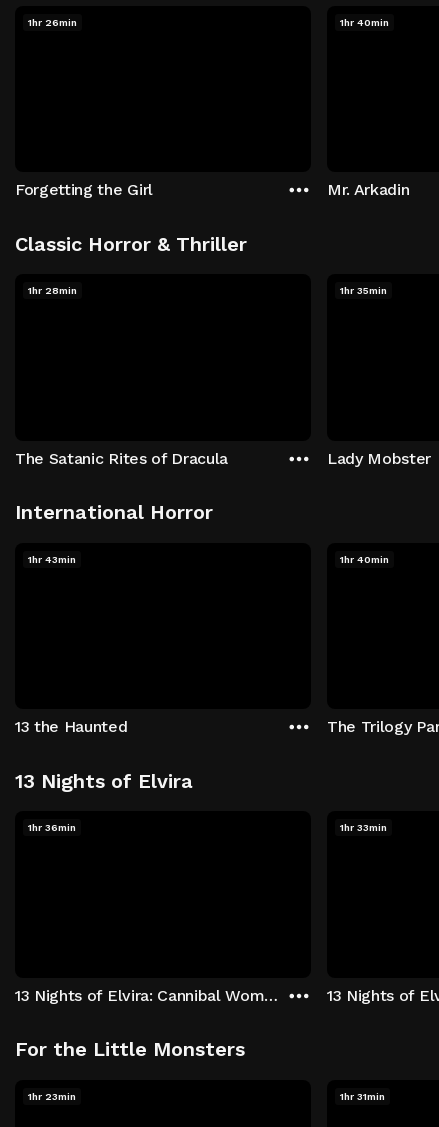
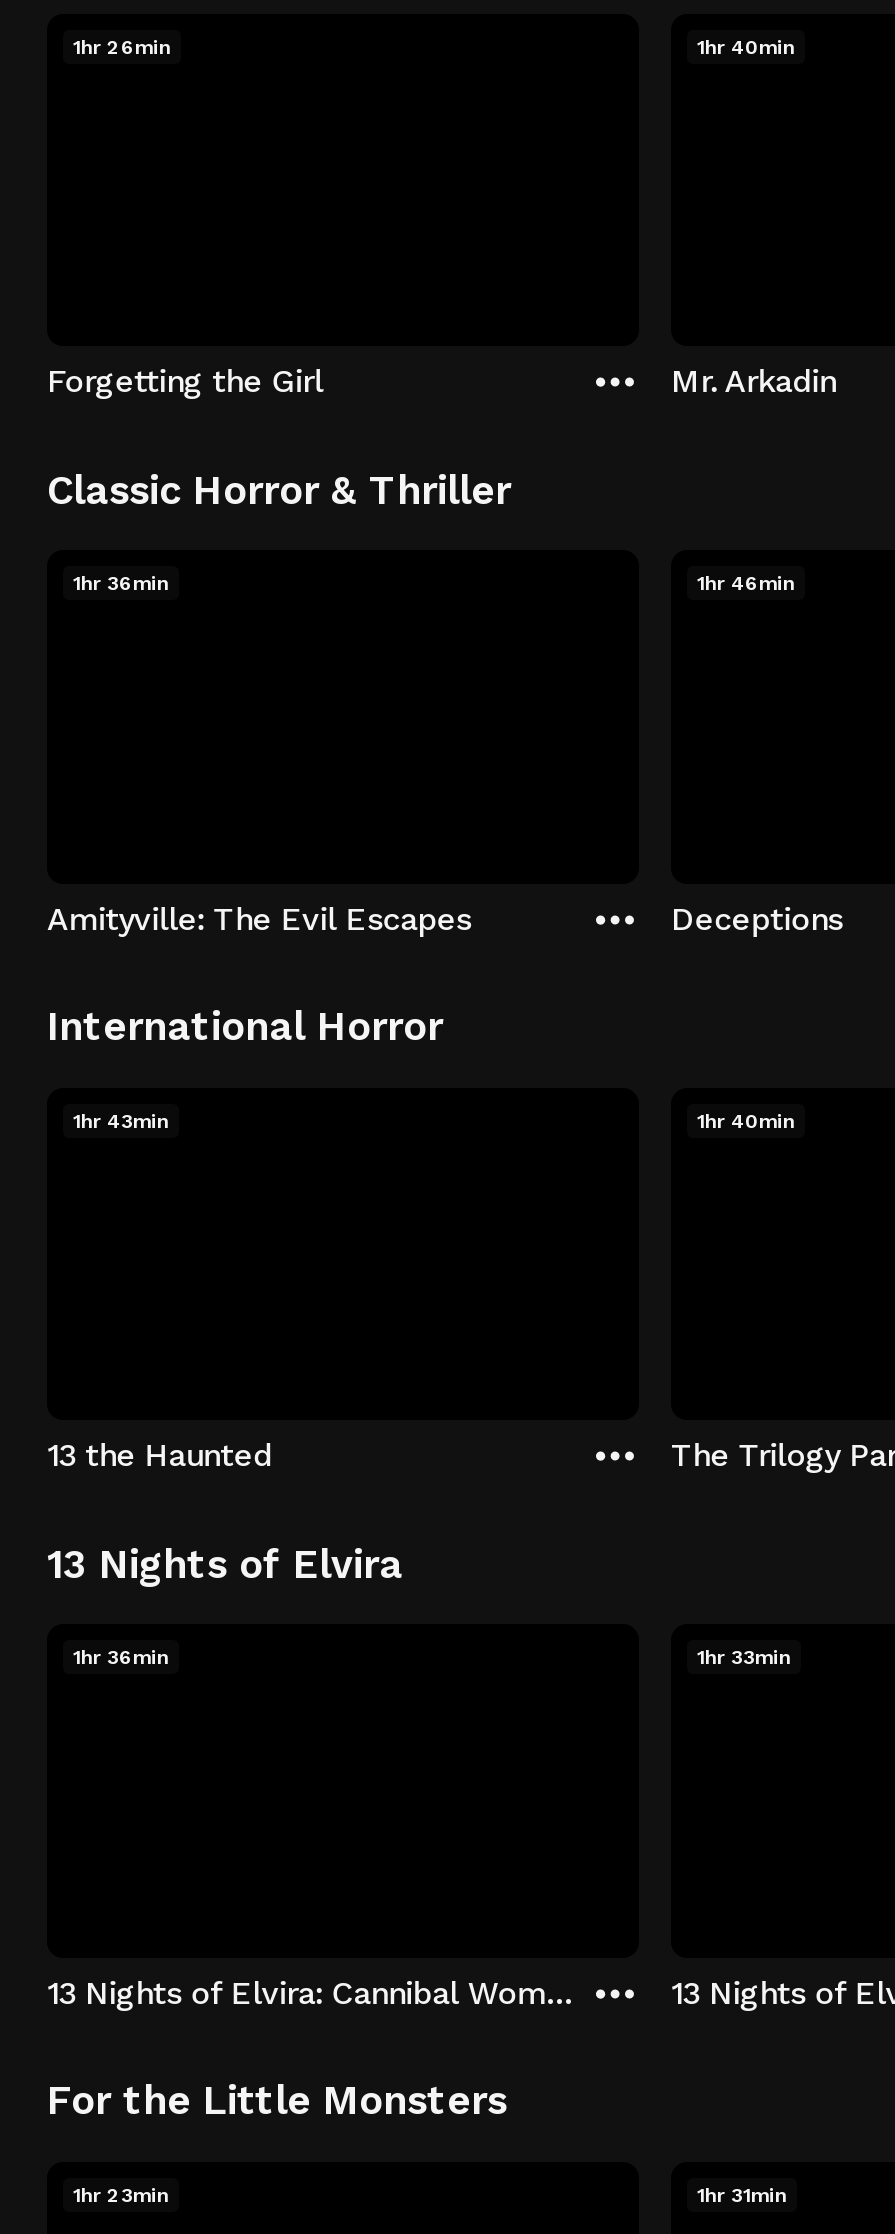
- 1hr 28min
+ 1hr 36min

- 1hr 35min
+ 1hr 46min

- The Satanic Rites of Dracula
+ Amityville: The Evil Escapes

- Lady Mobster
+ Deceptions
